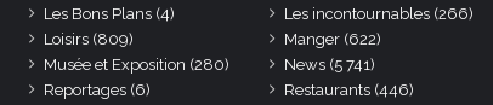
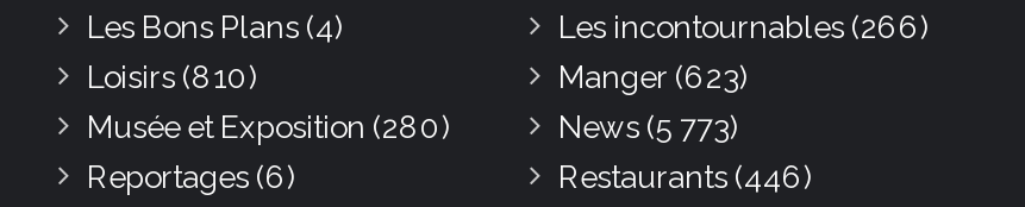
- Loisirs (809)
+ Loisirs (810)

- Manger (622)
+ Manger (623)

- News (5 741)
+ News (5 773)
